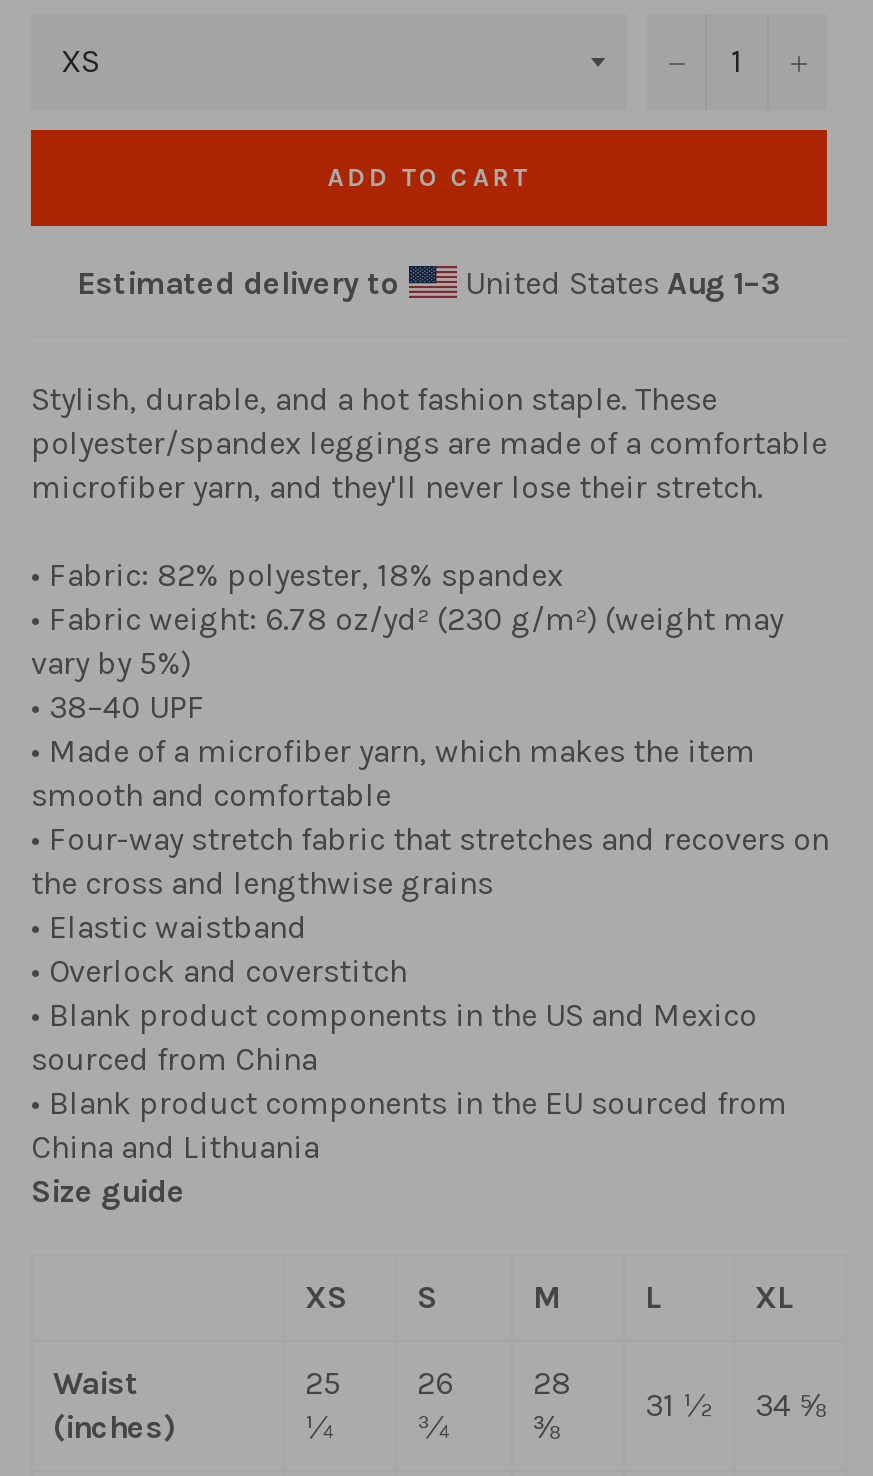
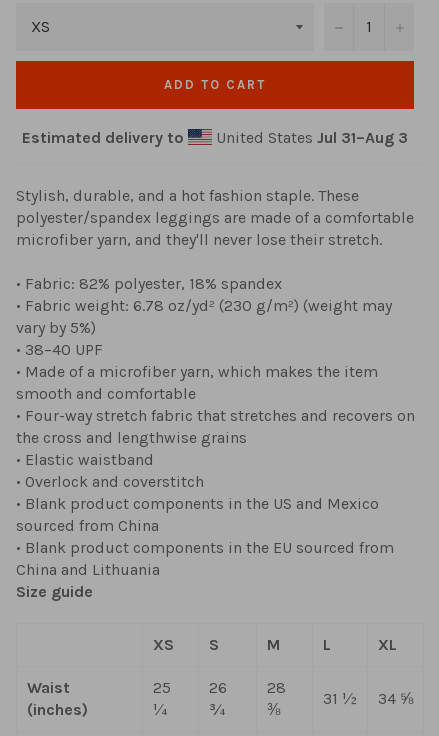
- United States Aug 1–3
+ United States Jul 31–Aug 3
